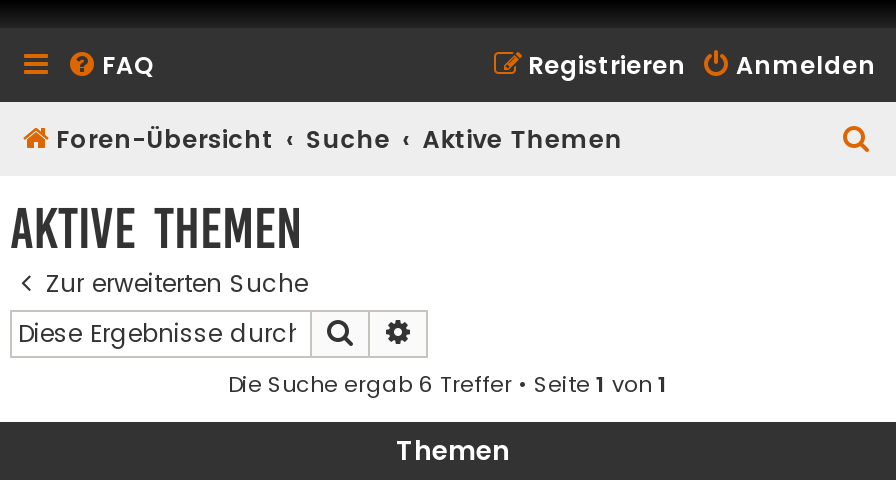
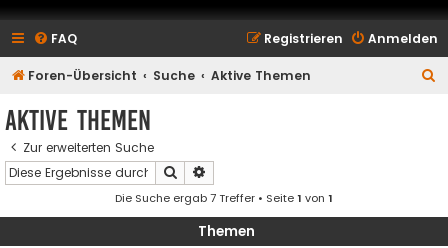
- Die Suche ergab 6 Treffer • Seite 1 von 1
+ Die Suche ergab 7 Treffer • Seite 1 von 1
